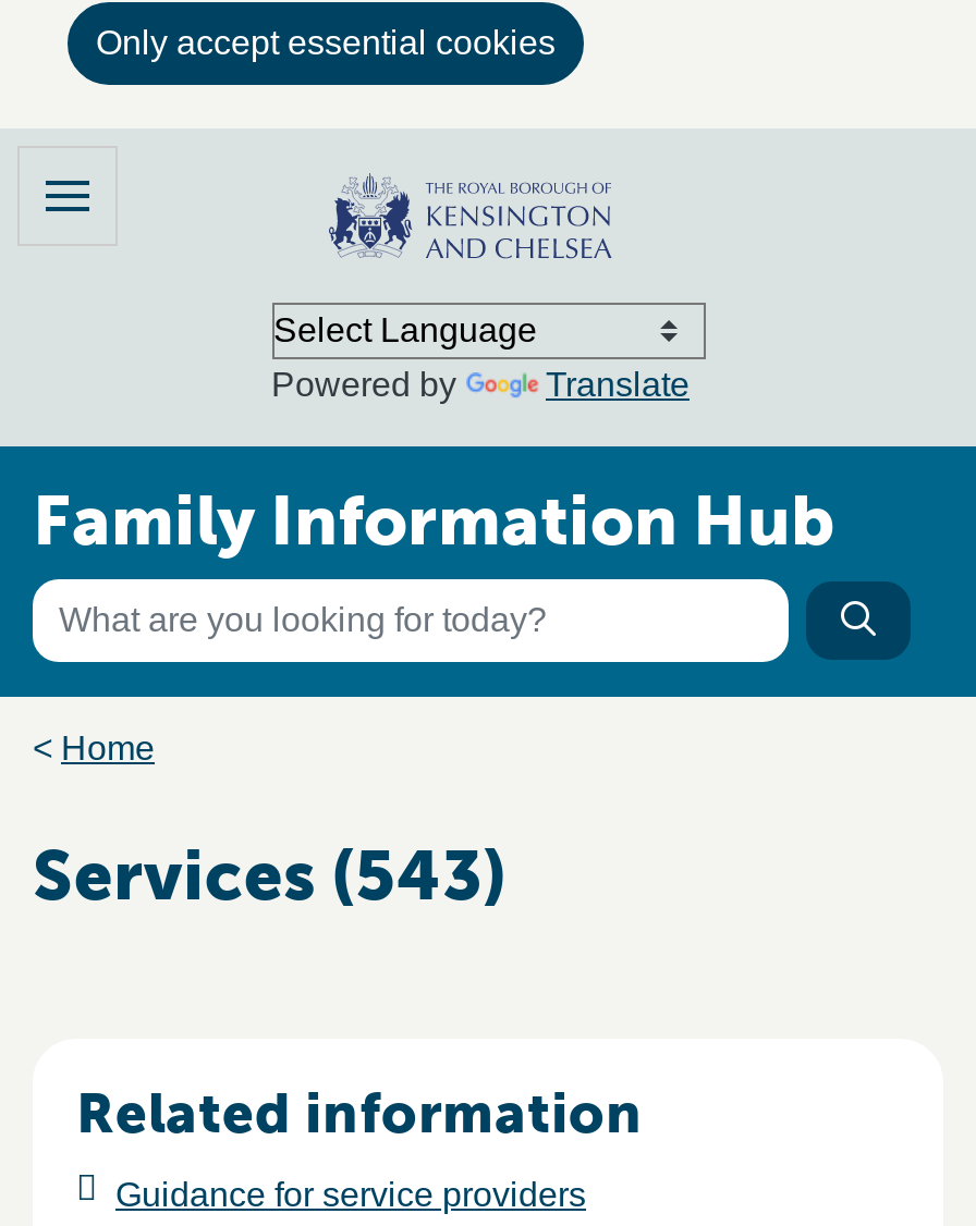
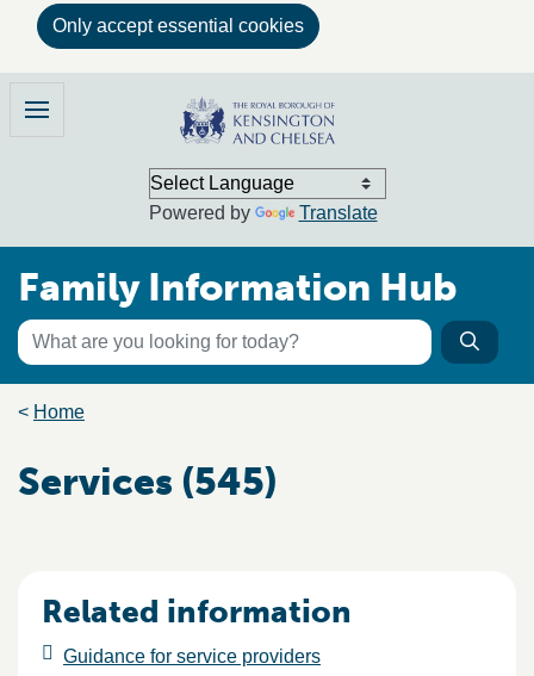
- Services (543)
+ Services (545)
